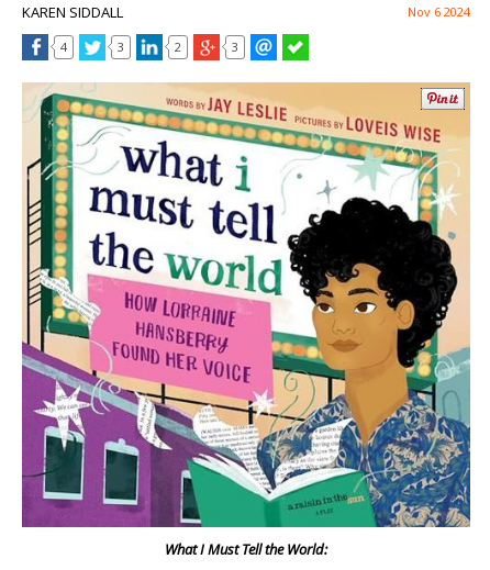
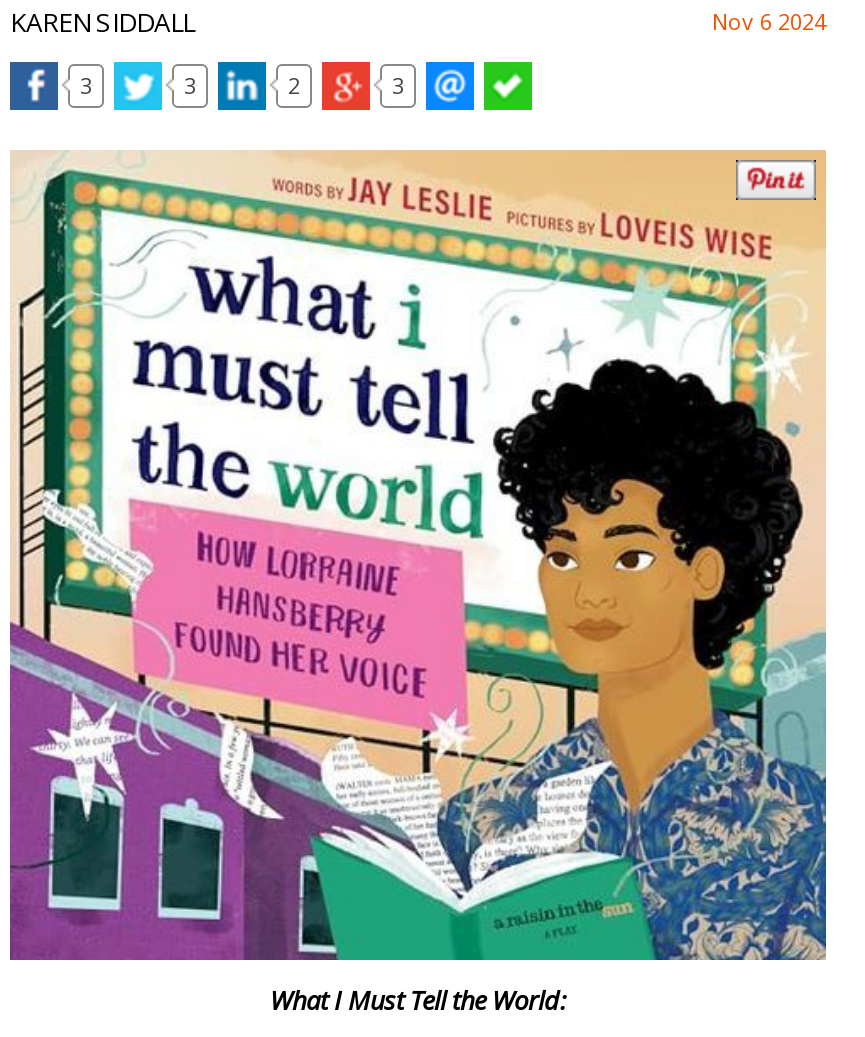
- 4
+ 3
